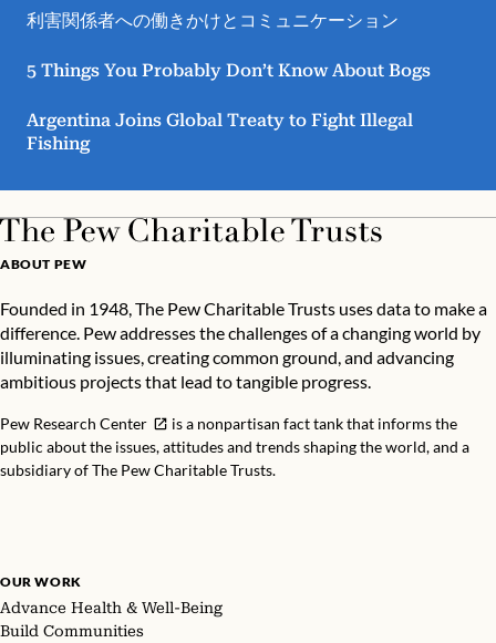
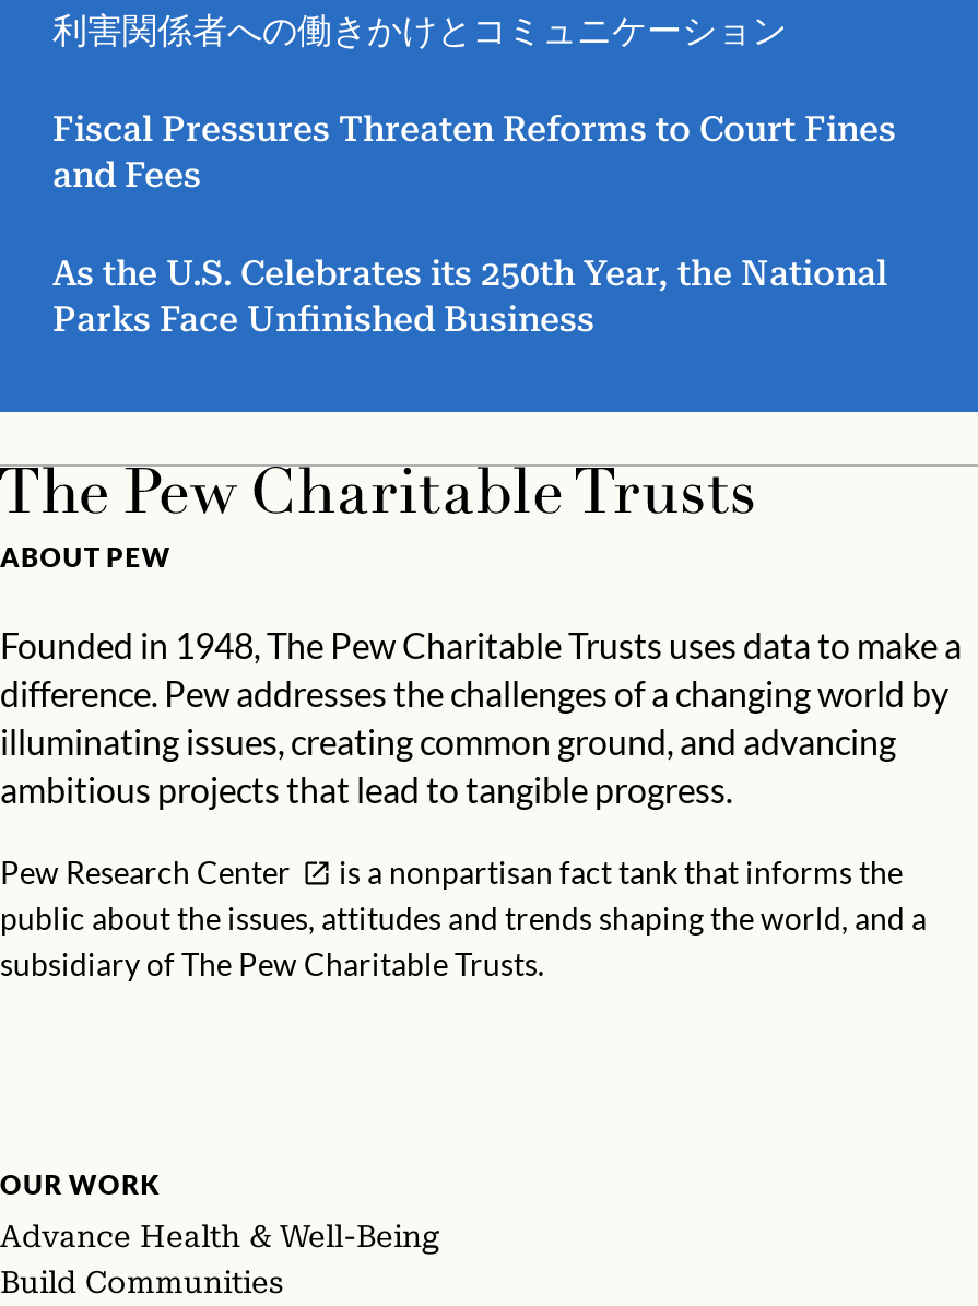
- 5 Things You Probably Don’t Know About Bogs
+ Fiscal Pressures Threaten Reforms to Court Fines
+ and Fees

- Argentina Joins Global Treaty to Fight Illegal
- Fishing
+ As the U.S. Celebrates its 250th Year, the National
+ Parks Face Unfinished Business
